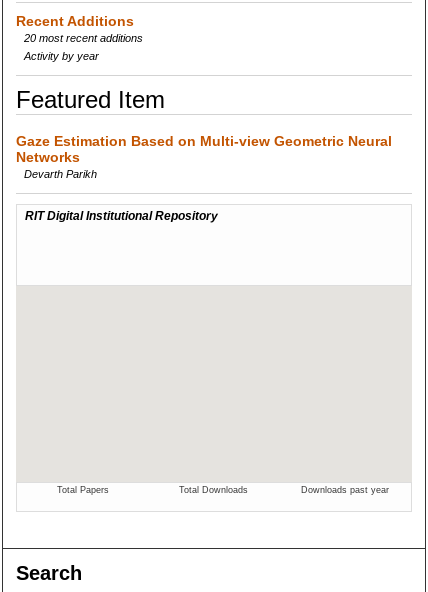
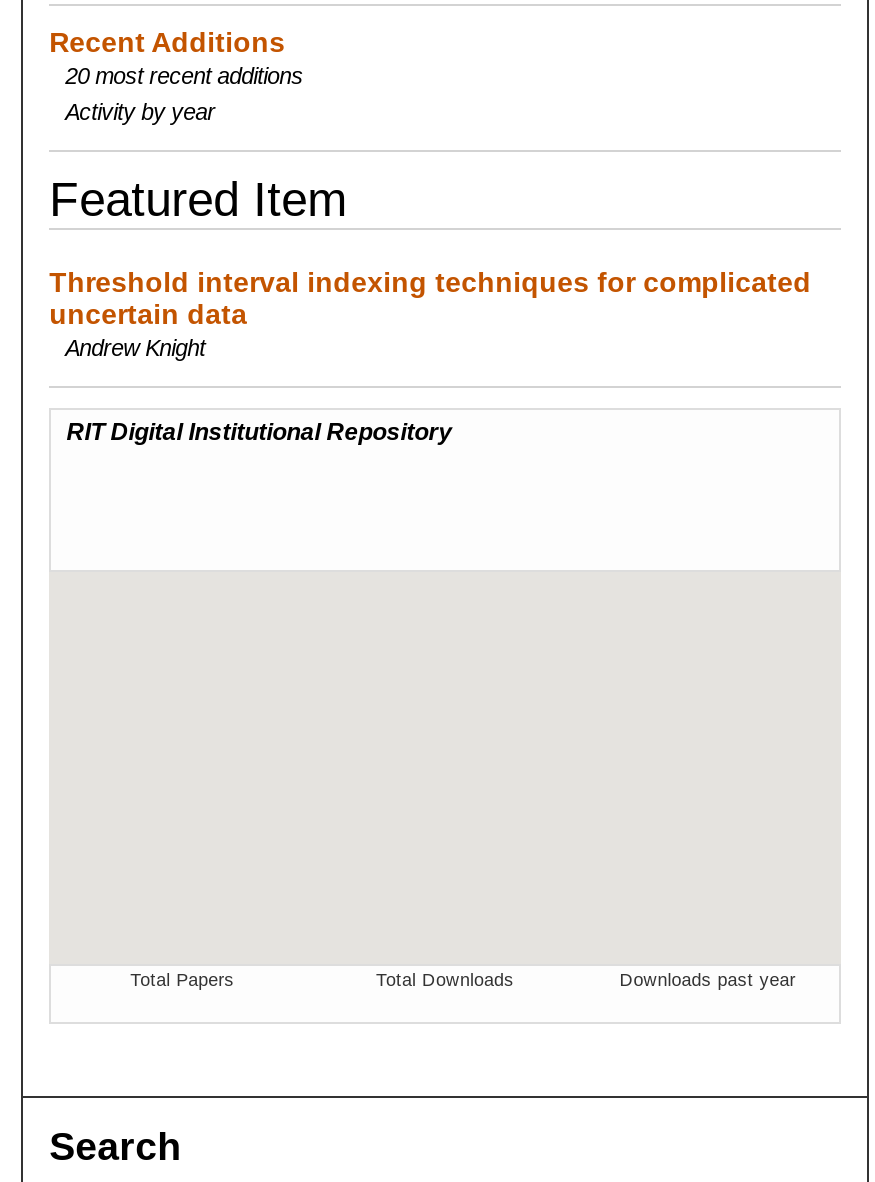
- Gaze Estimation Based on Multi-view Geometric Neural
- Networks
- Devarth Parikh
+ Threshold interval indexing techniques for complicated
+ uncertain data
+ Andrew Knight
